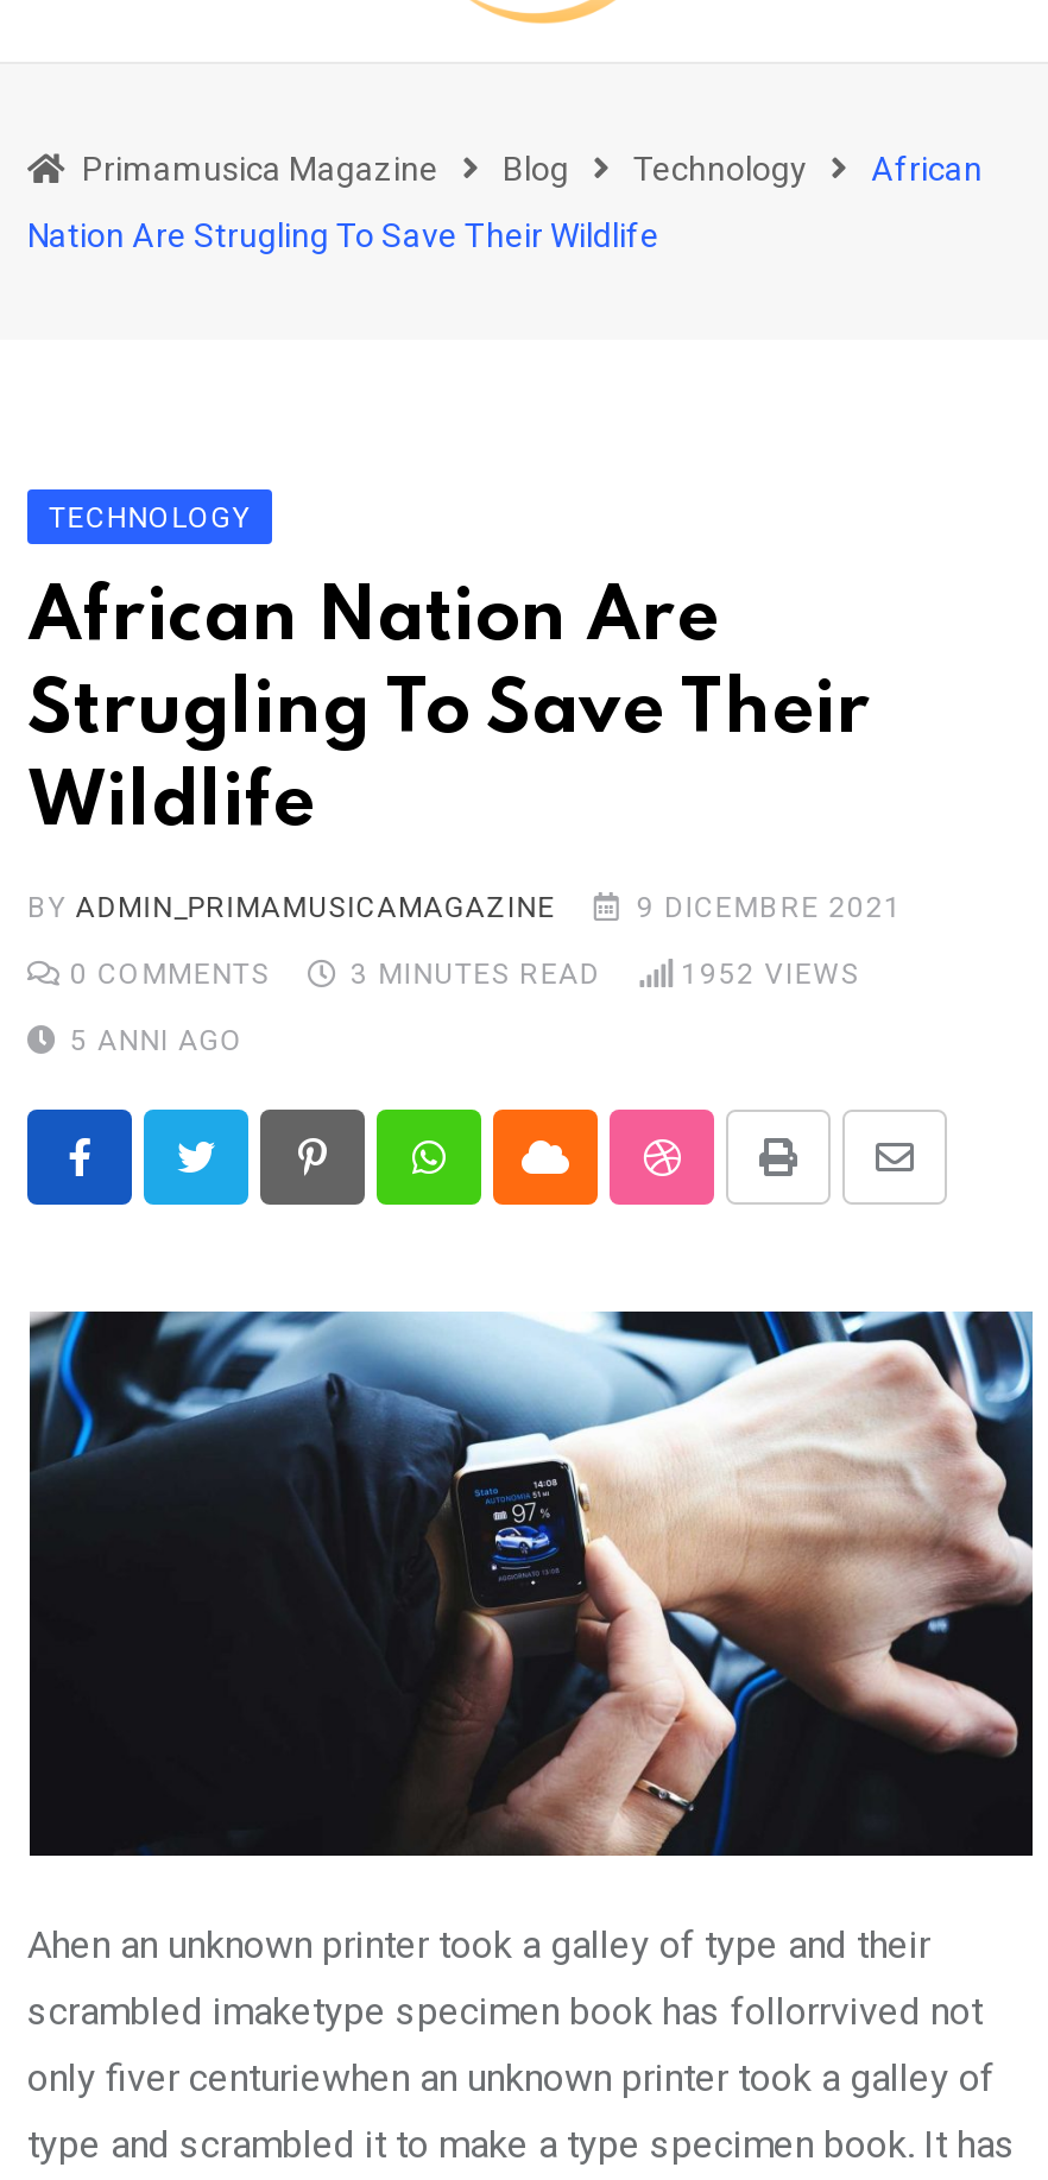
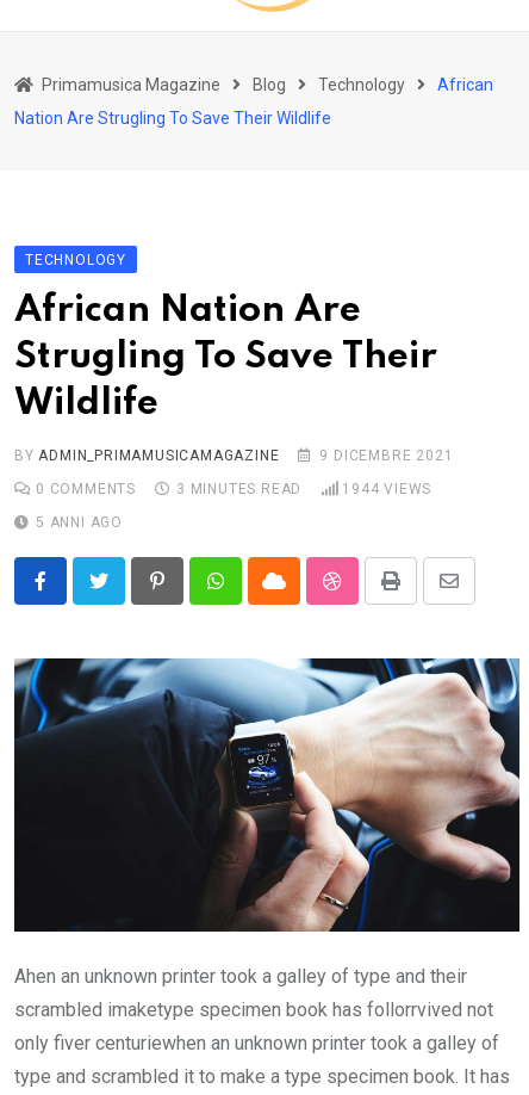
- 1952 VIEWS
+ 1944 VIEWS
